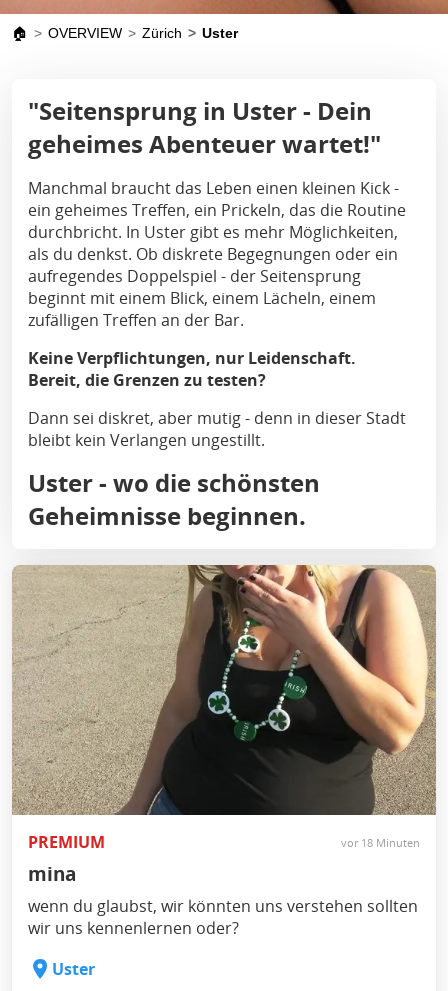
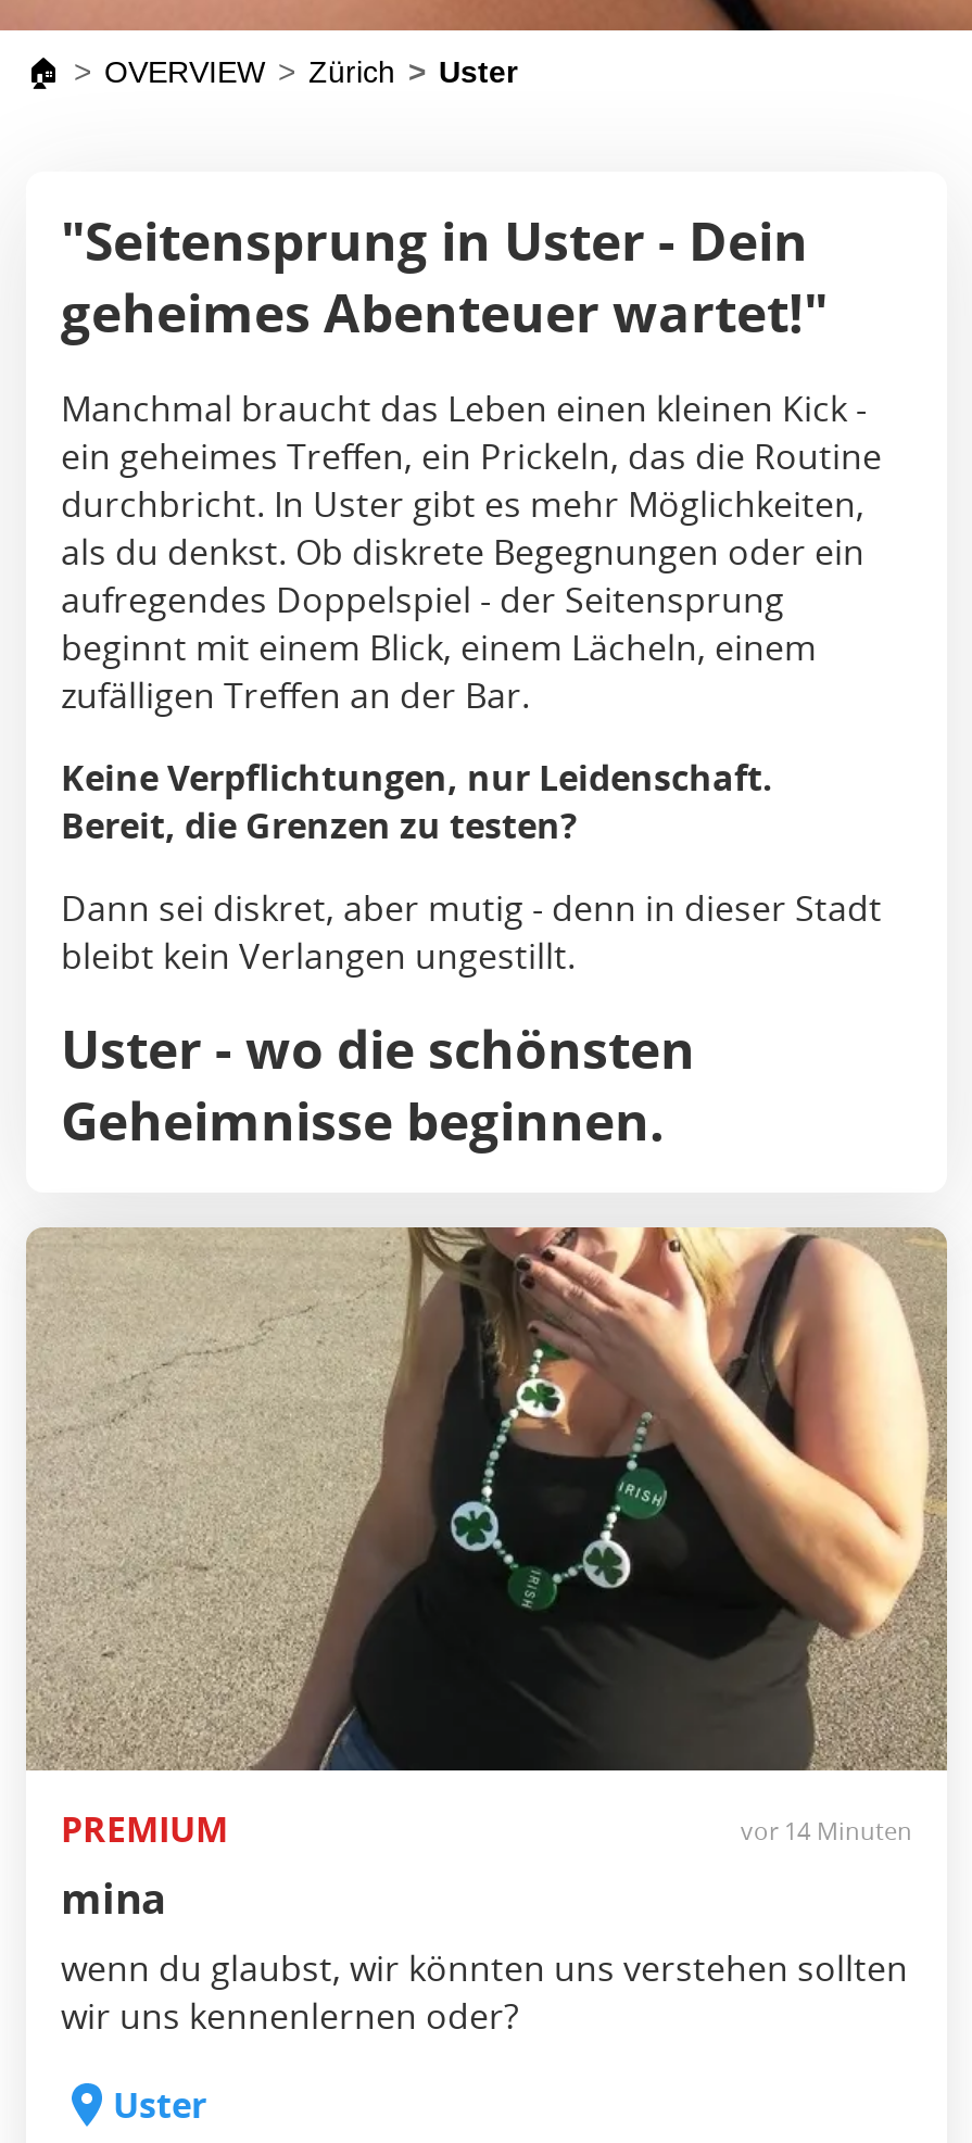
- vor 18 Minuten
+ vor 14 Minuten
